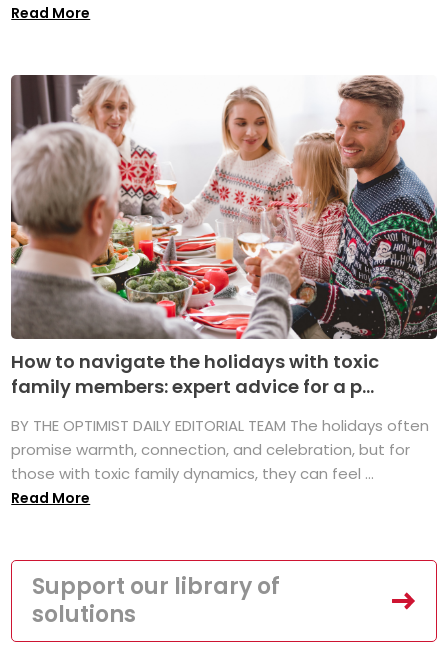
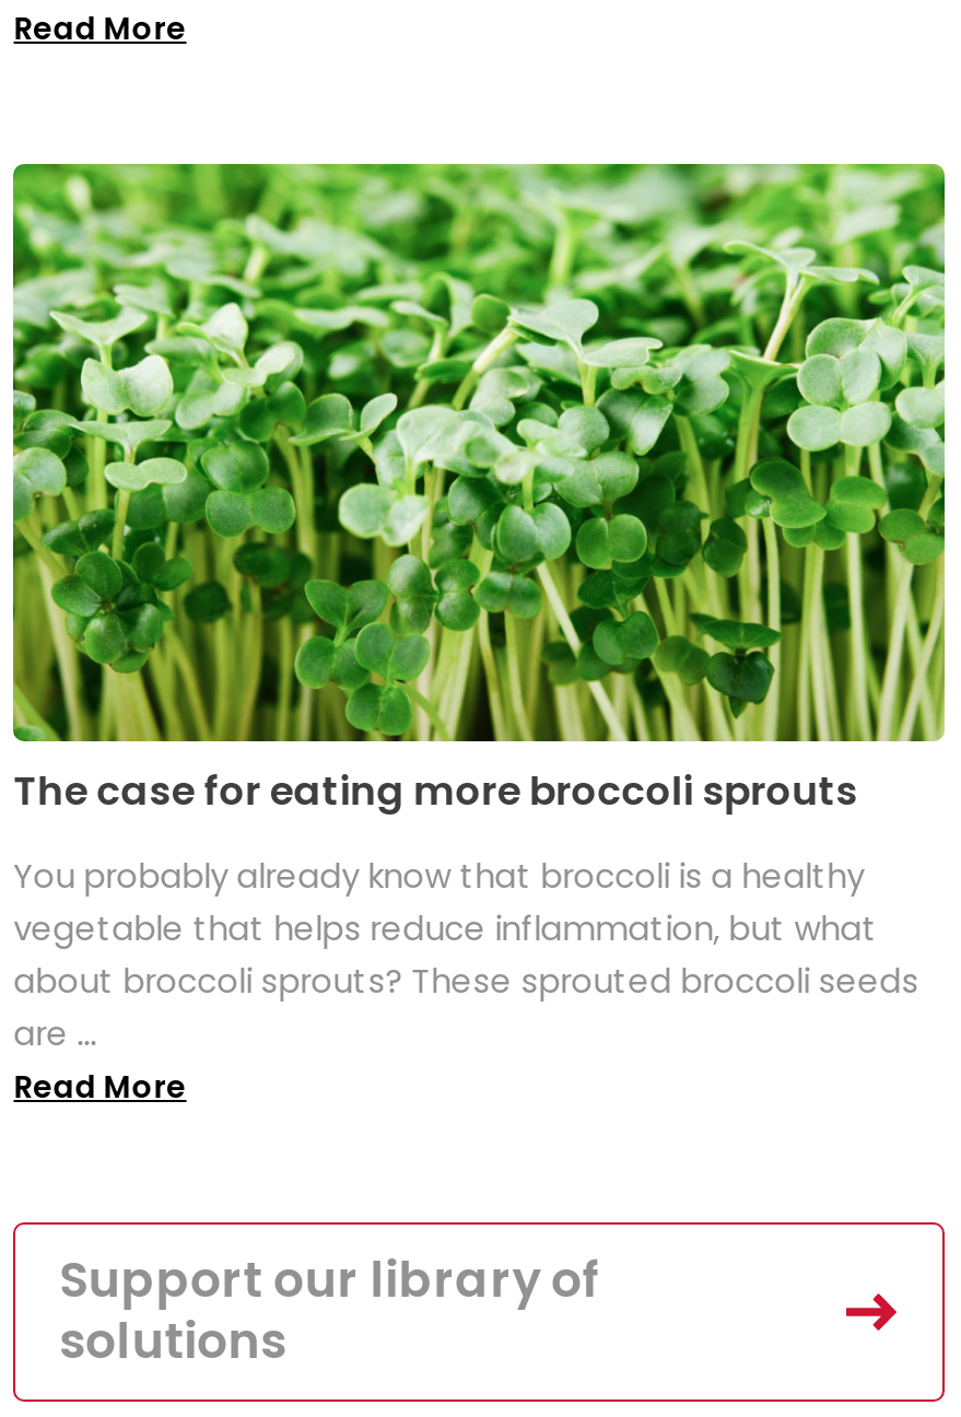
- [image]
- How to navigate the holidays with toxic
- family members: expert advice for a p...
+ [image]
+ The case for eating more broccoli sprouts

- BY THE OPTIMIST DAILY EDITORIAL TEAM The holidays often
- promise warmth, connection, and celebration, but for
- those with toxic family dynamics, they can feel ...
+ You probably already know that broccoli is a healthy
+ vegetable that helps reduce inflammation, but what
+ about broccoli sprouts? These sprouted broccoli seeds
+ are ...
